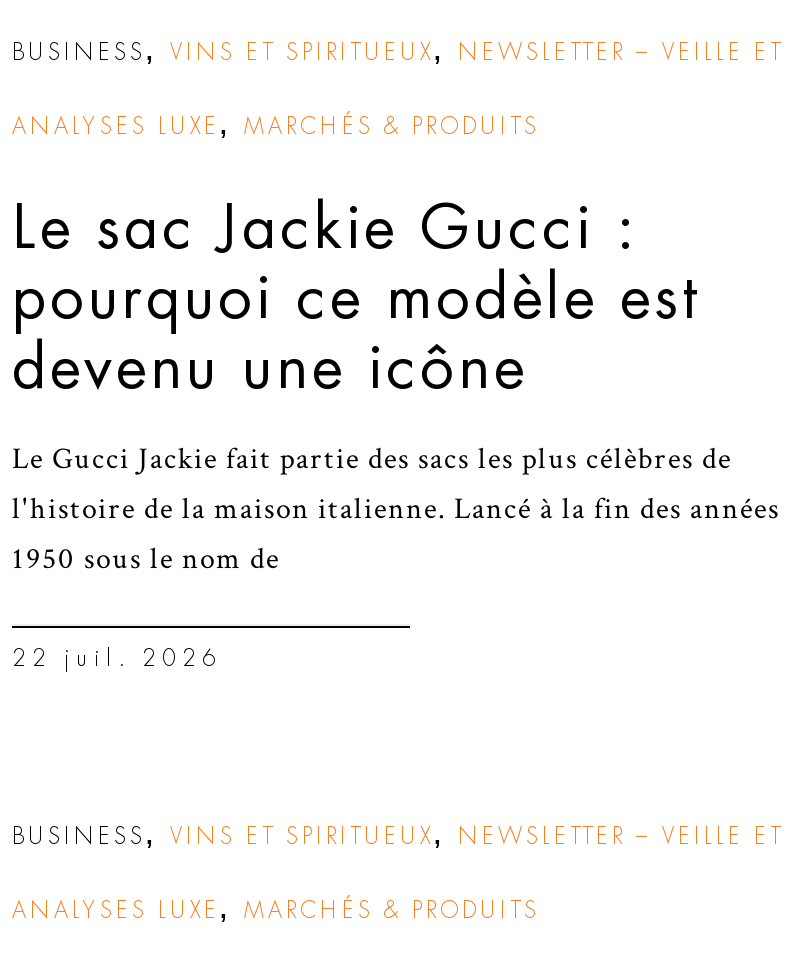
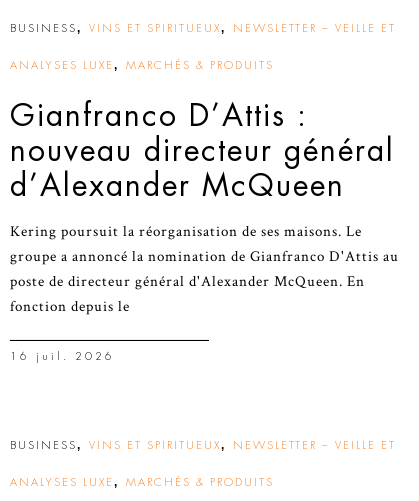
- Le sac Jackie Gucci :
- pourquoi ce modèle est
- devenu une icône
+ Gianfranco D’Attis :
+ nouveau directeur général
+ d’Alexander McQueen

- Le Gucci Jackie fait partie des sacs les plus célèbres de
- l'histoire de la maison italienne. Lancé à la fin des années
- 1950 sous le nom de
+ Kering poursuit la réorganisation de ses maisons. Le
+ groupe a annoncé la nomination de Gianfranco D'Attis au
+ poste de directeur général d'Alexander McQueen. En
+ fonction depuis le

- 22 juil. 2026
+ 16 juil. 2026
